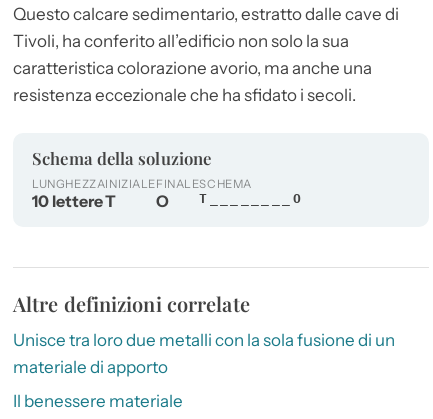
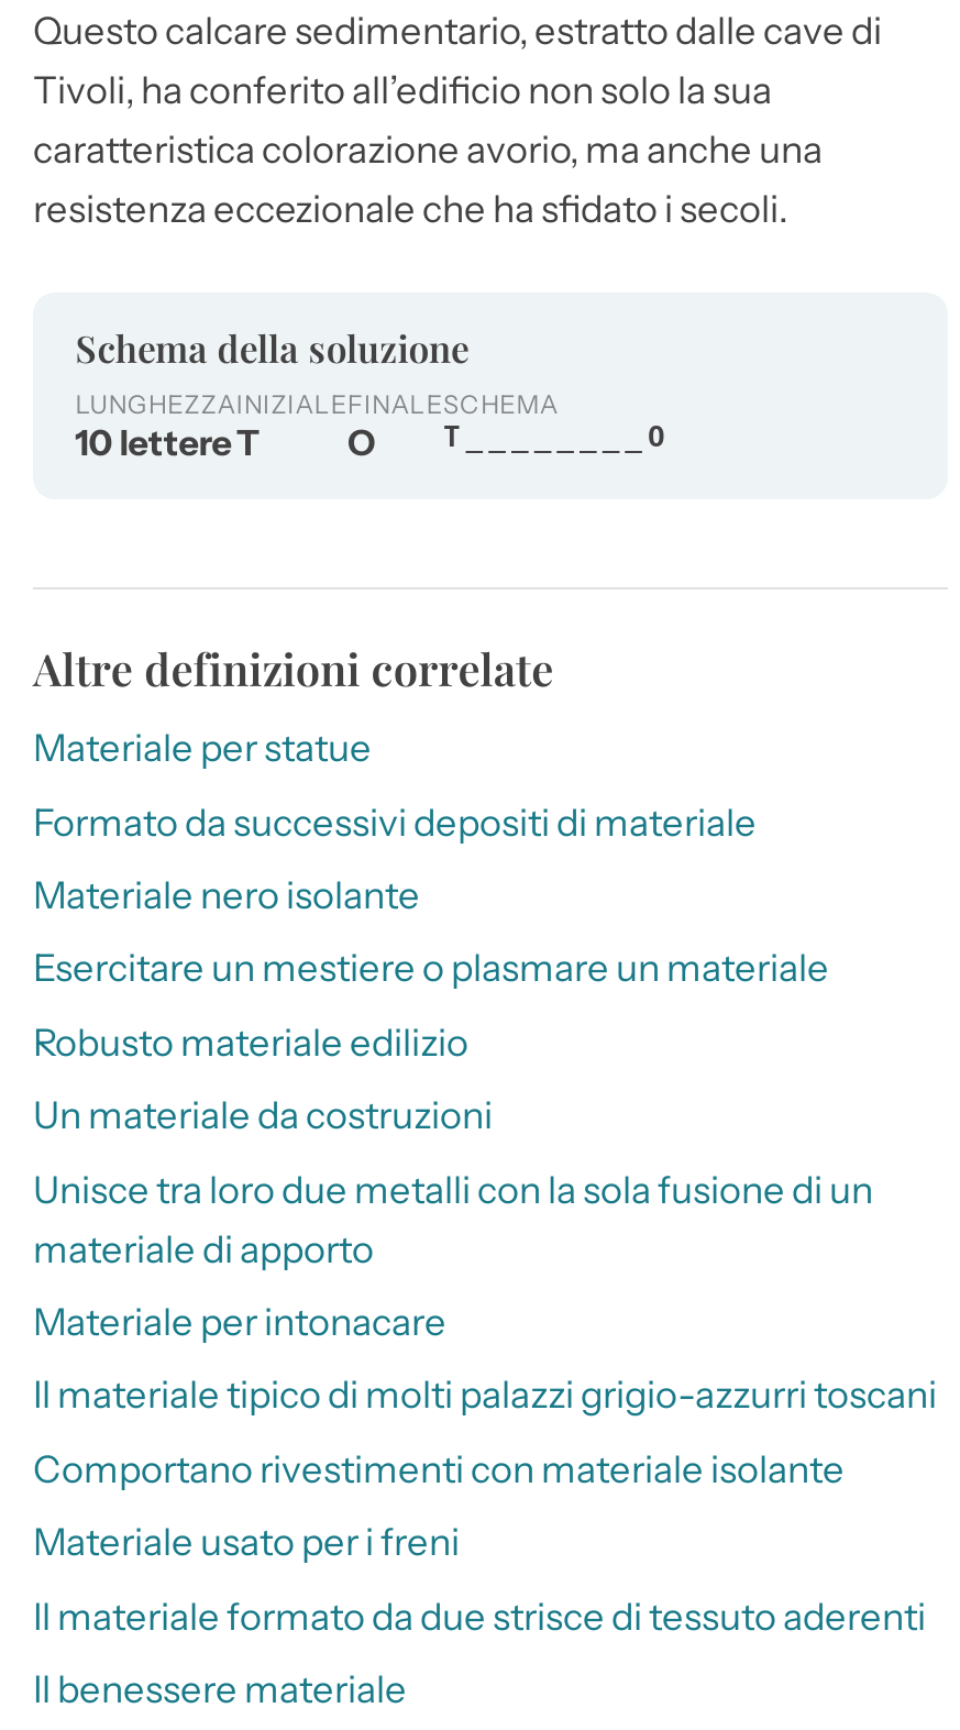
+ Materiale per statue
+ Formato da successivi depositi di materiale
+ Materiale nero isolante
+ Esercitare un mestiere o plasmare un materiale
+ Robusto materiale edilizio
+ Un materiale da costruzioni

+ Materiale per intonacare
+ Il materiale tipico di molti palazzi grigio-azzurri toscani
+ Comportano rivestimenti con materiale isolante
+ Materiale usato per i freni
+ Il materiale formato da due strisce di tessuto aderenti
